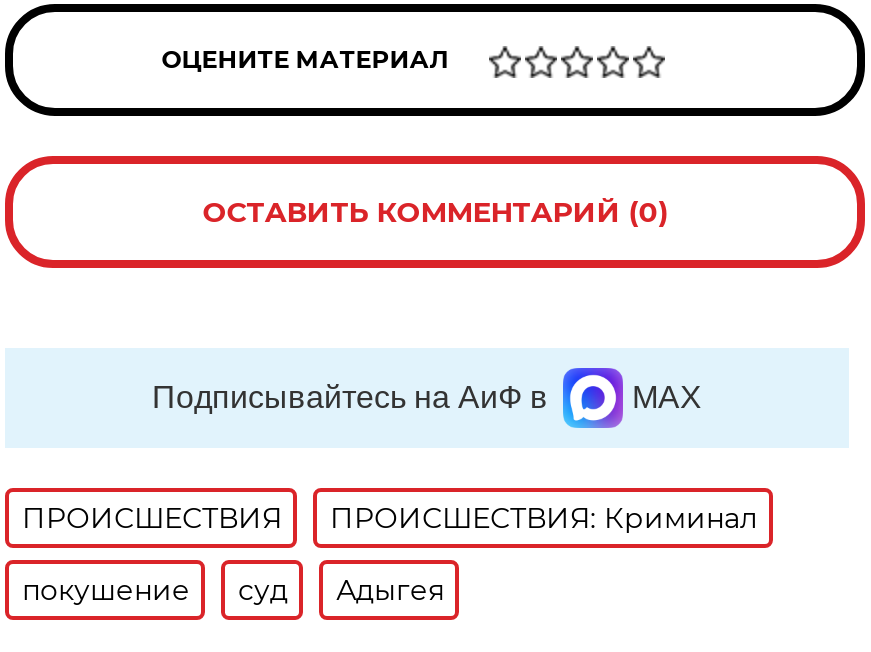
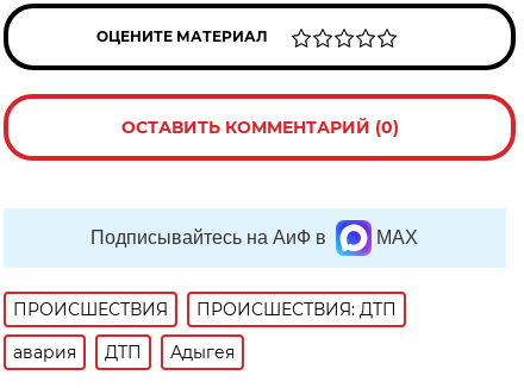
- ПРОИСШЕСТВИЯ: Криминал
+ ПРОИСШЕСТВИЯ: ДТП

- покушение
- суд
+ авария
+ ДТП
